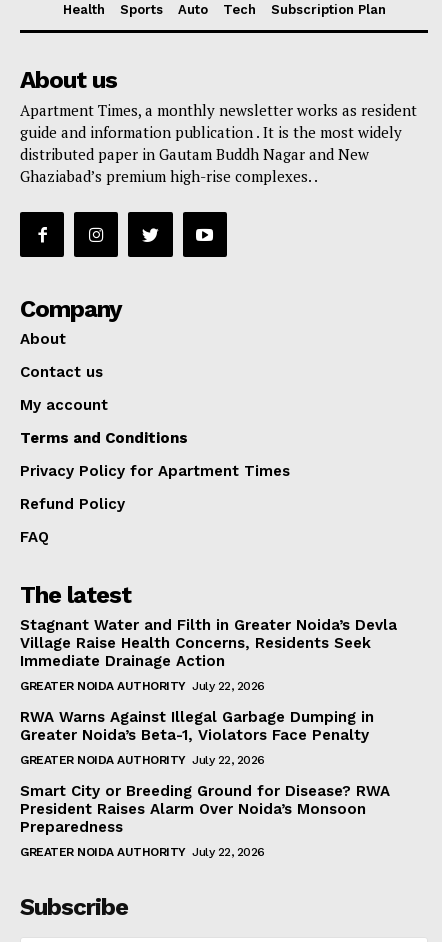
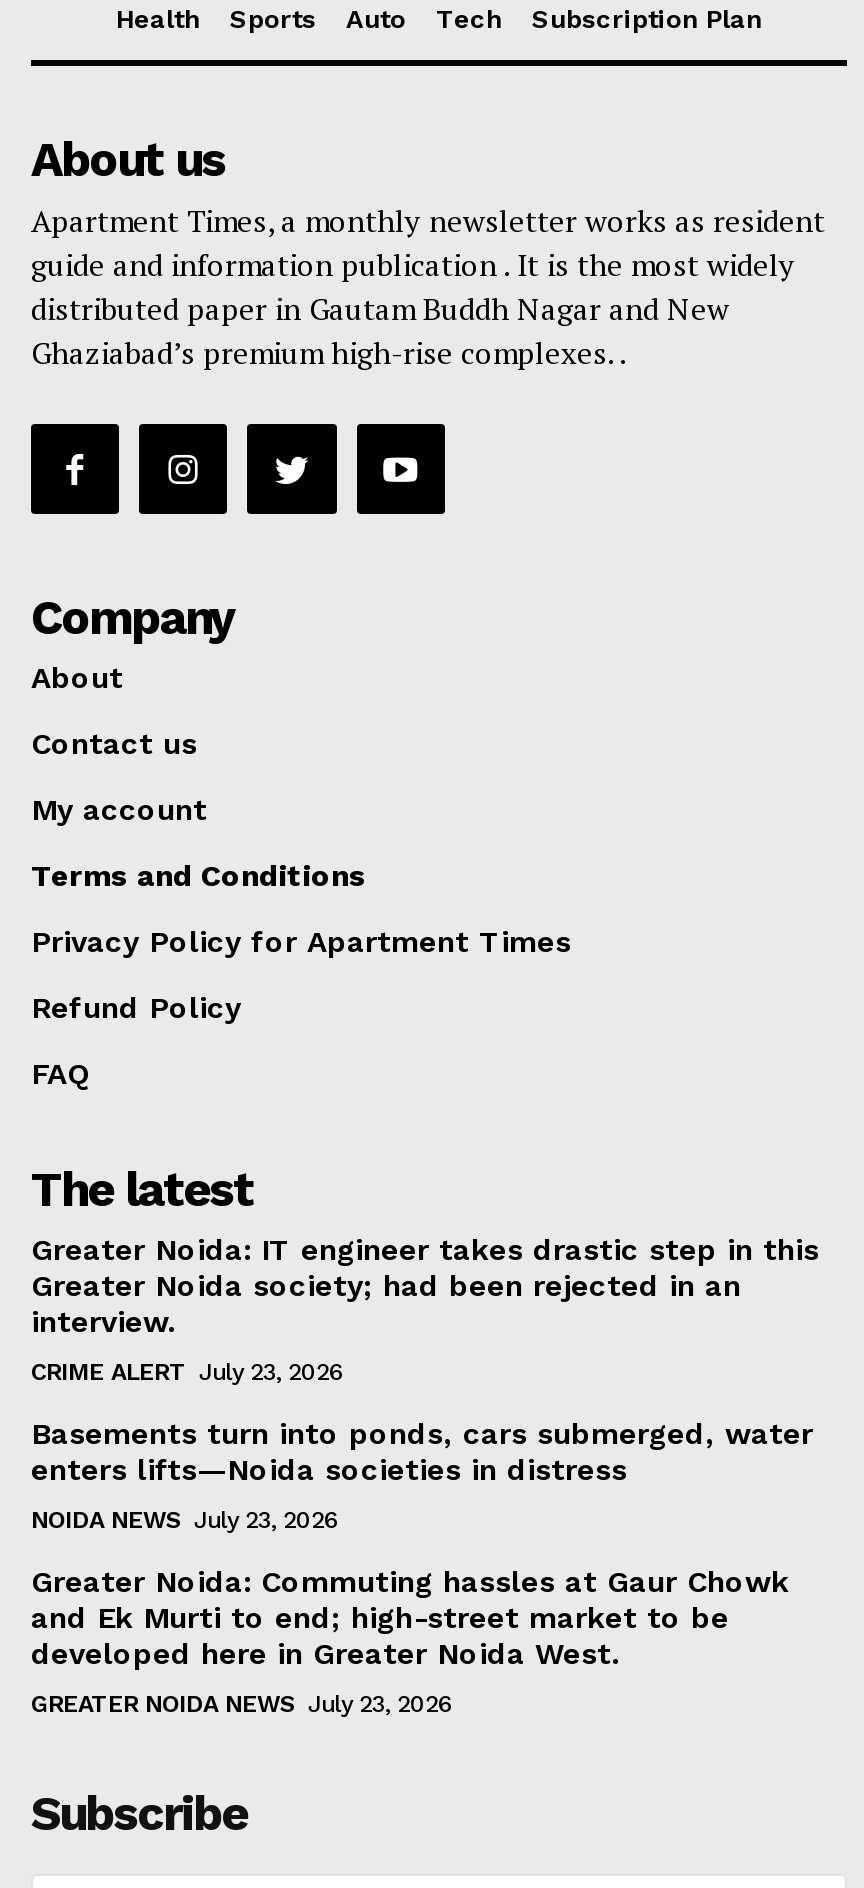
- Stagnant Water and Filth in Greater Noida’s Devla
- Village Raise Health Concerns, Residents Seek
- Immediate Drainage Action
+ Greater Noida: IT engineer takes drastic step in this
+ Greater Noida society; had been rejected in an
+ interview.

- GREATER NOIDA AUTHORITY July 22, 2026
+ CRIME ALERT July 23, 2026

- RWA Warns Against Illegal Garbage Dumping in
- Greater Noida’s Beta-1, Violators Face Penalty
+ Basements turn into ponds, cars submerged, water
+ enters lifts—Noida societies in distress

- GREATER NOIDA AUTHORITY July 22, 2026
+ NOIDA NEWS July 23, 2026

- Smart City or Breeding Ground for Disease? RWA
- President Raises Alarm Over Noida’s Monsoon
- Preparedness
+ Greater Noida: Commuting hassles at Gaur Chowk
+ and Ek Murti to end; high-street market to be
+ developed here in Greater Noida West.

- GREATER NOIDA AUTHORITY July 22, 2026
+ GREATER NOIDA NEWS July 23, 2026
